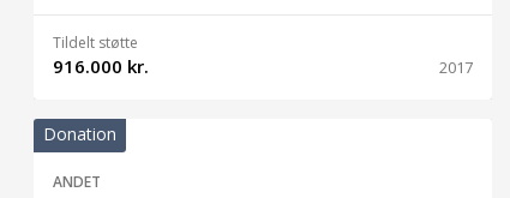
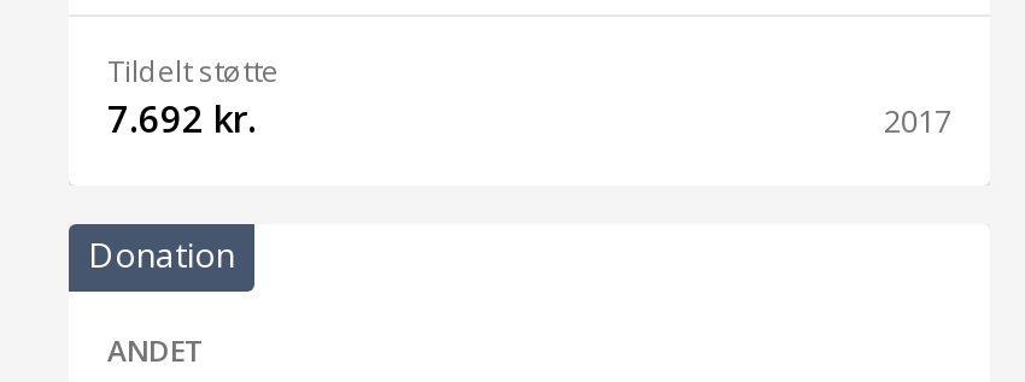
- 916.000 kr.
+ 7.692 kr.
